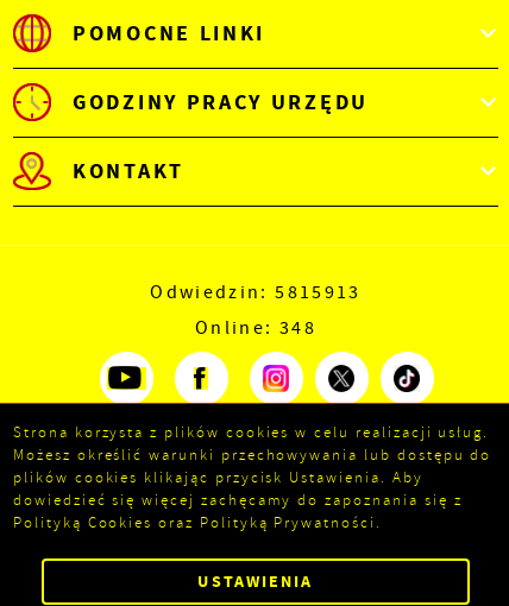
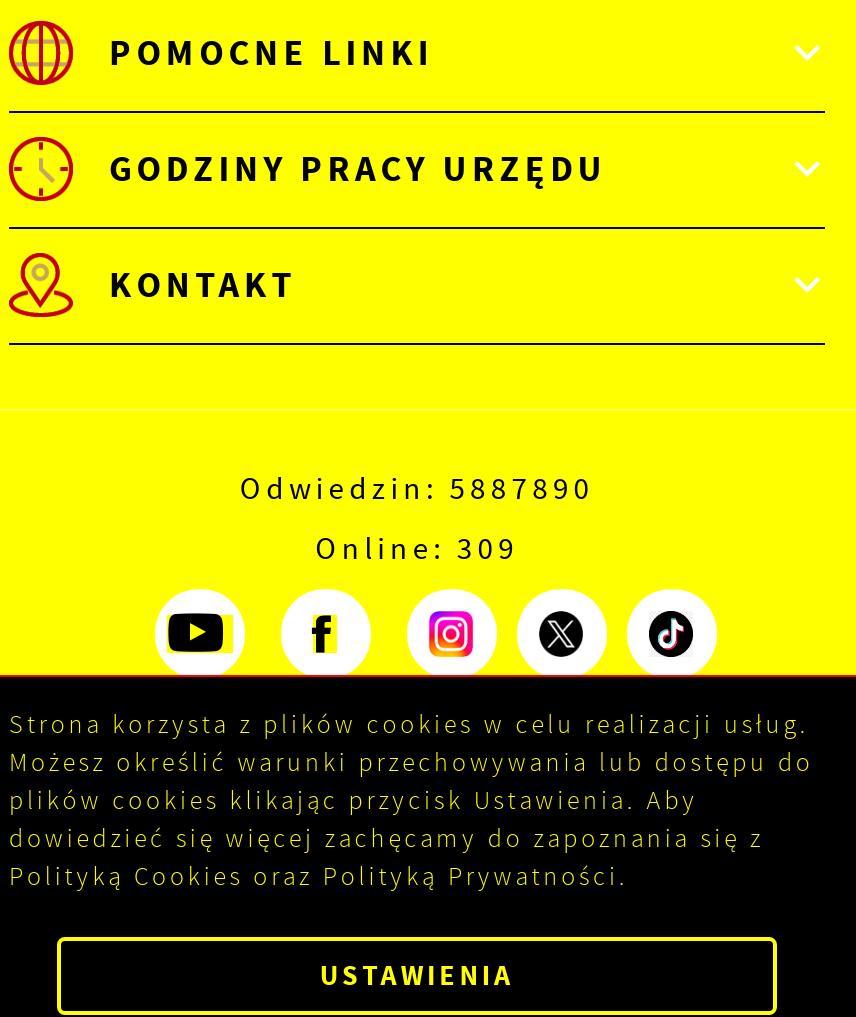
- Odwiedzin: 5815913
+ Odwiedzin: 5887890

- Online: 348
+ Online: 309
